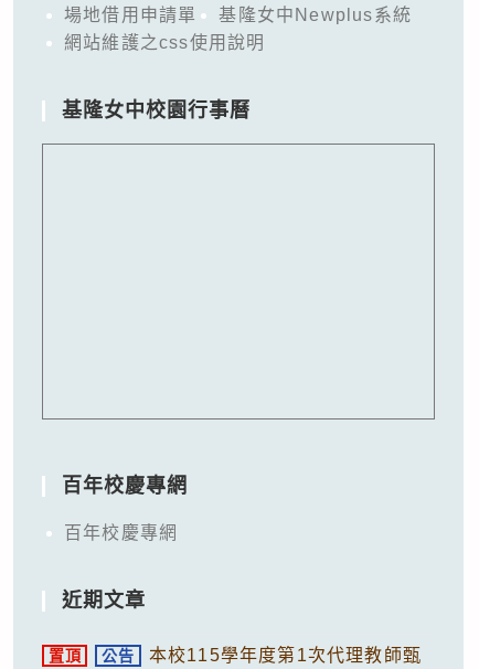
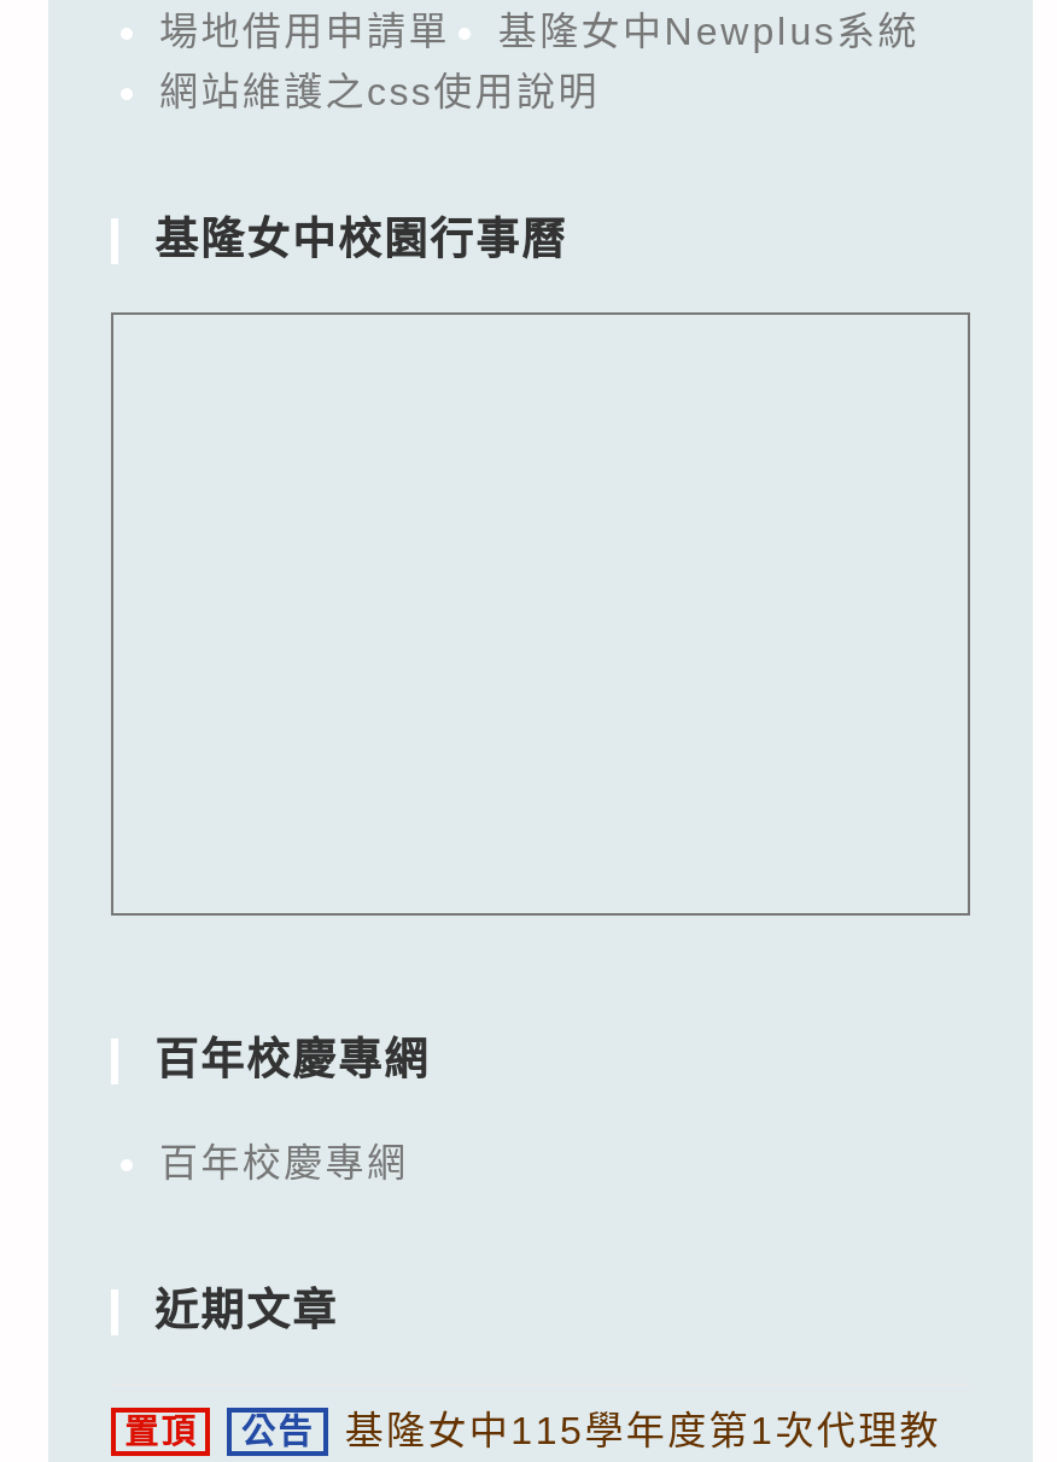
- 本校115學年度第1次代理教師甄
+ 基隆女中115學年度第1次代理教
